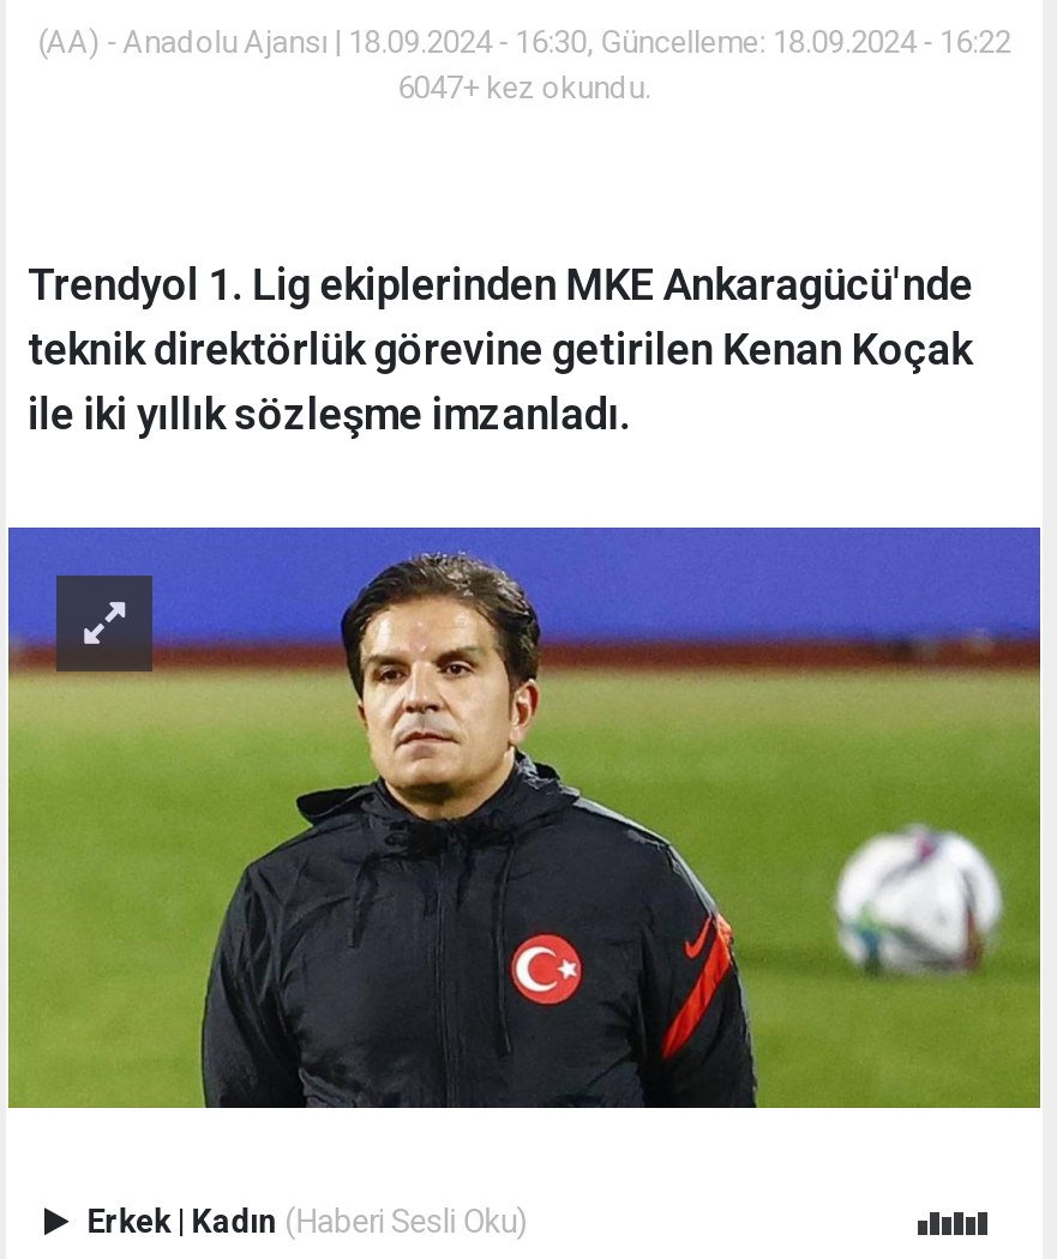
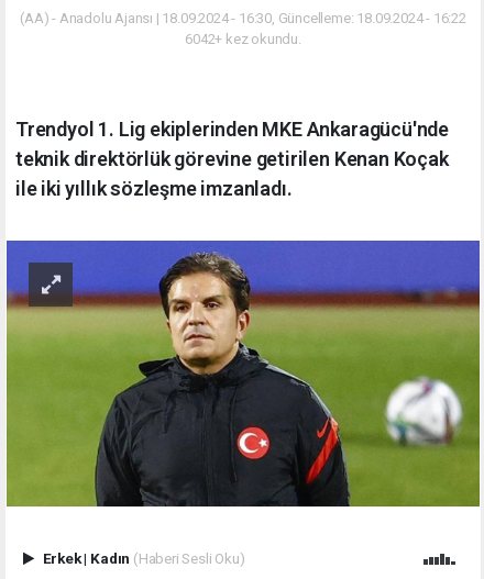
- 6047+ kez okundu.
+ 6042+ kez okundu.
